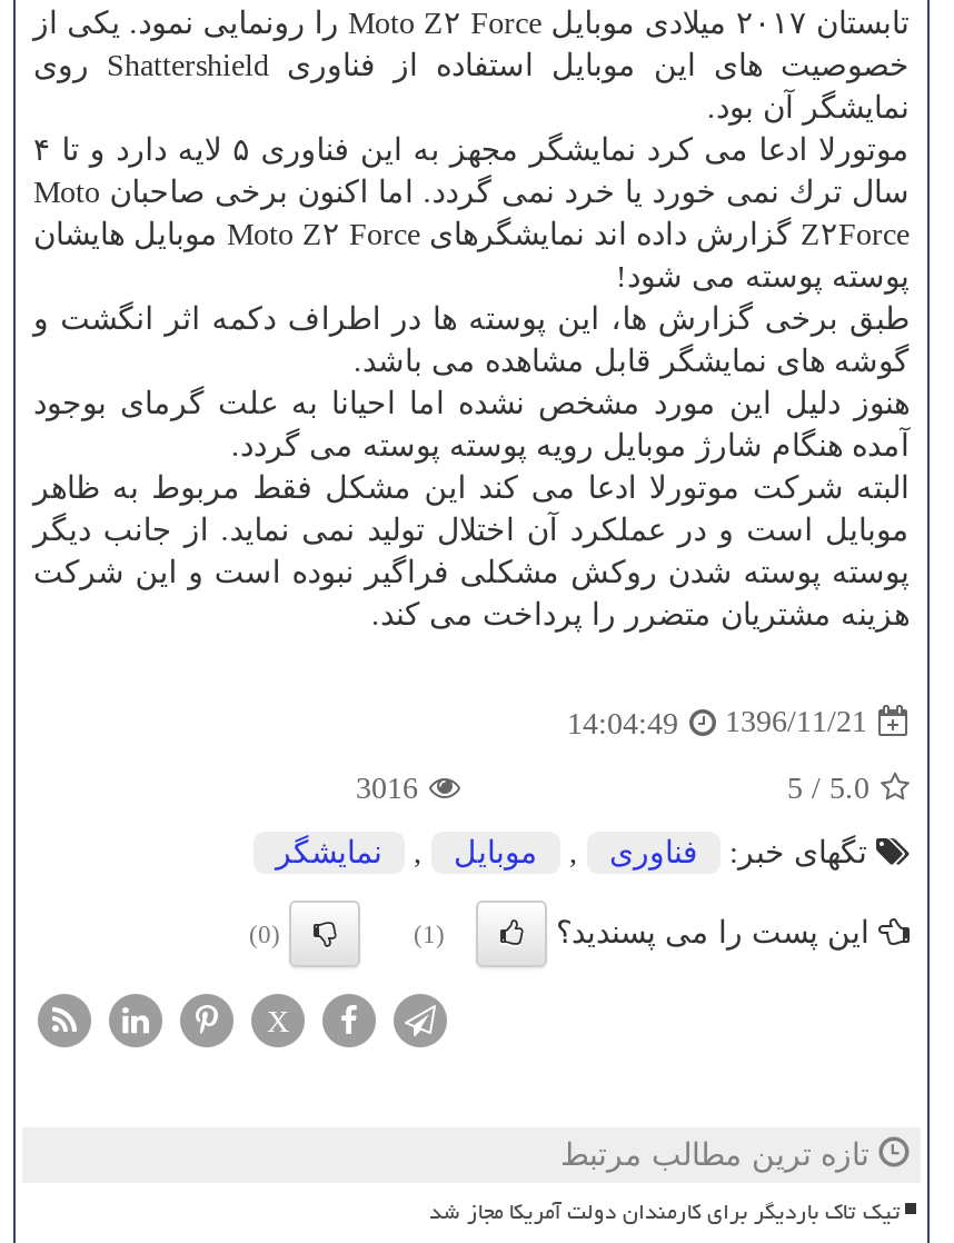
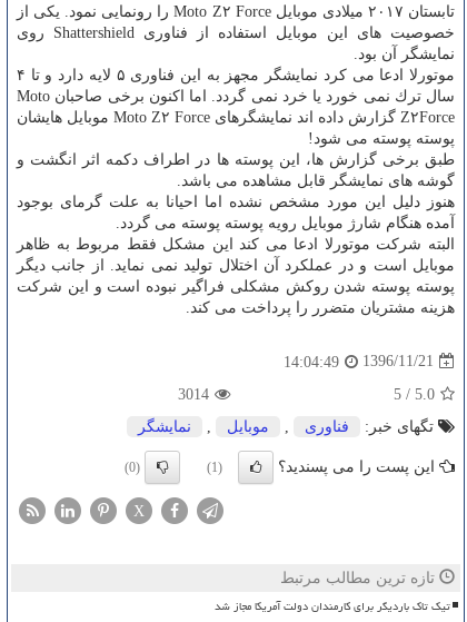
- 3016
+ 3014
